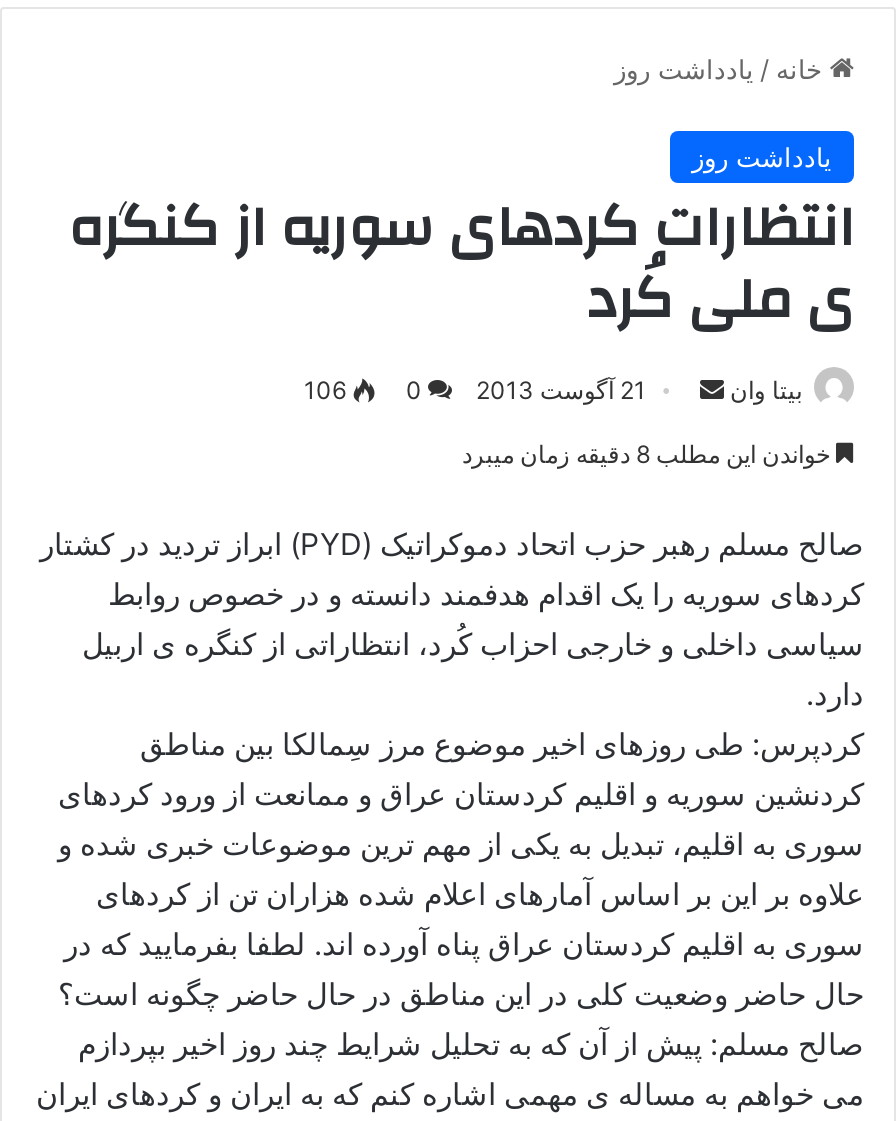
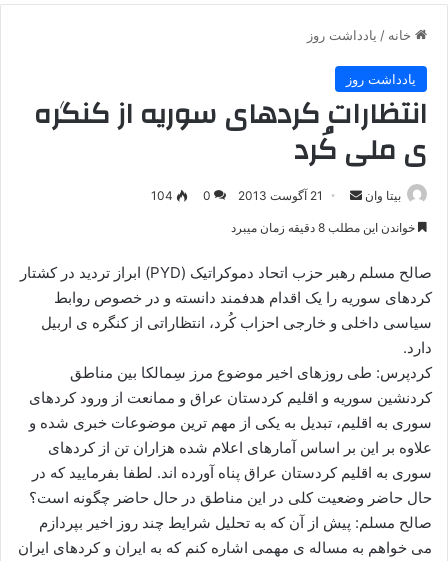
- 106 0
+ 104 0
